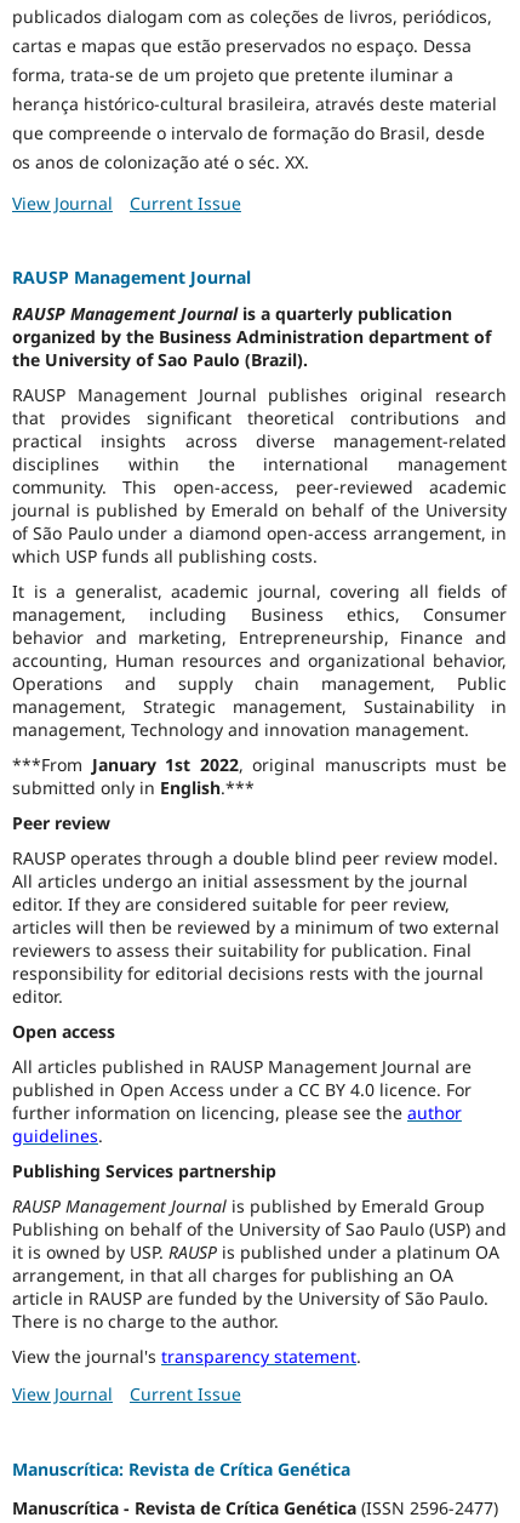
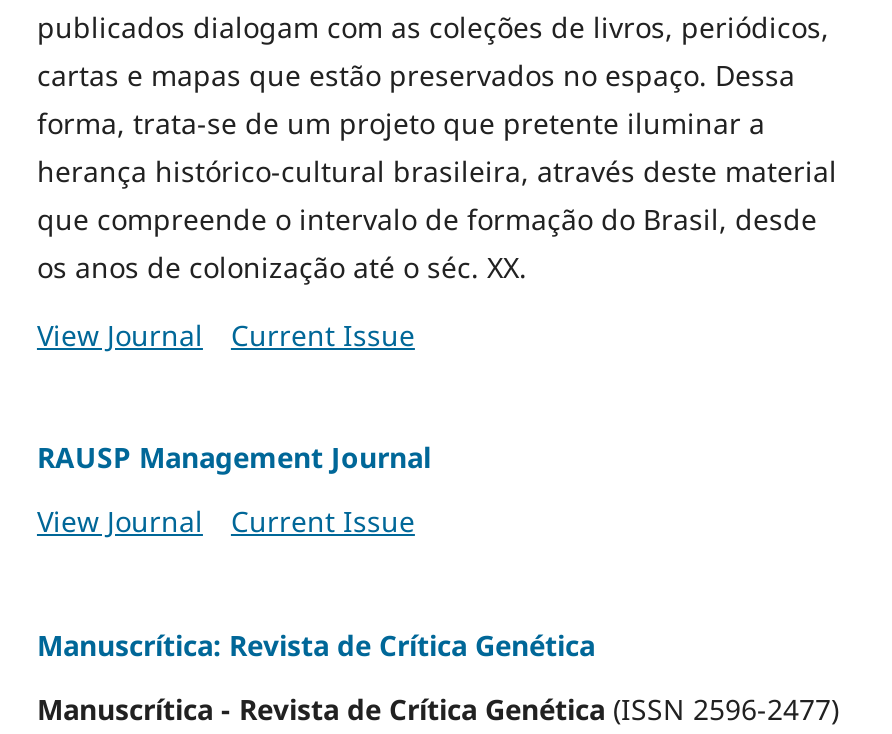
- RAUSP Management Journal is a quarterly publication
- organized by the Business Administration department of
- the University of Sao Paulo (Brazil).
- RAUSP Management Journal publishes original research
- that provides significant theoretical contributions and
- practical insights across diverse management-related
- disciplines within the international management
- community. This open-access, peer-reviewed academic
- journal is published by Emerald on behalf of the University
- of São Paulo under a diamond open-access arrangement, in
- which USP funds all publishing costs.
- It is a generalist, academic journal, covering all fields of
- management, including Business ethics, Consumer
- behavior and marketing, Entrepreneurship, Finance and
- accounting, Human resources and organizational behavior,
- Operations and supply chain management, Public
- management, Strategic management, Sustainability in
- management, Technology and innovation management.
- ***From January 1st 2022, original manuscripts must be
- submitted only in English.***
- Peer review
- RAUSP operates through a double blind peer review model.
- All articles undergo an initial assessment by the journal
- editor. If they are considered suitable for peer review,
- articles will then be reviewed by a minimum of two external
- reviewers to assess their suitability for publication. Final
- responsibility for editorial decisions rests with the journal
- editor.
- Open access
- All articles published in RAUSP Management Journal are
- published in Open Access under a CC BY 4.0 licence. For
- further information on licencing, please see the author
- guidelines.
- Publishing Services partnership
- RAUSP Management Journal is published by Emerald Group
- Publishing on behalf of the University of Sao Paulo (USP) and
- it is owned by USP. RAUSP is published under a platinum OA
- arrangement, in that all charges for publishing an OA
- article in RAUSP are funded by the University of São Paulo.
- There is no charge to the author.
- View the journal's transparency statement.
